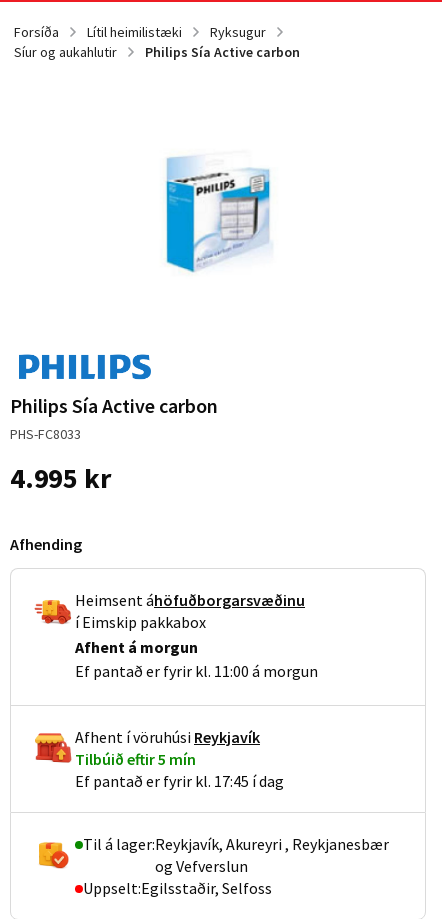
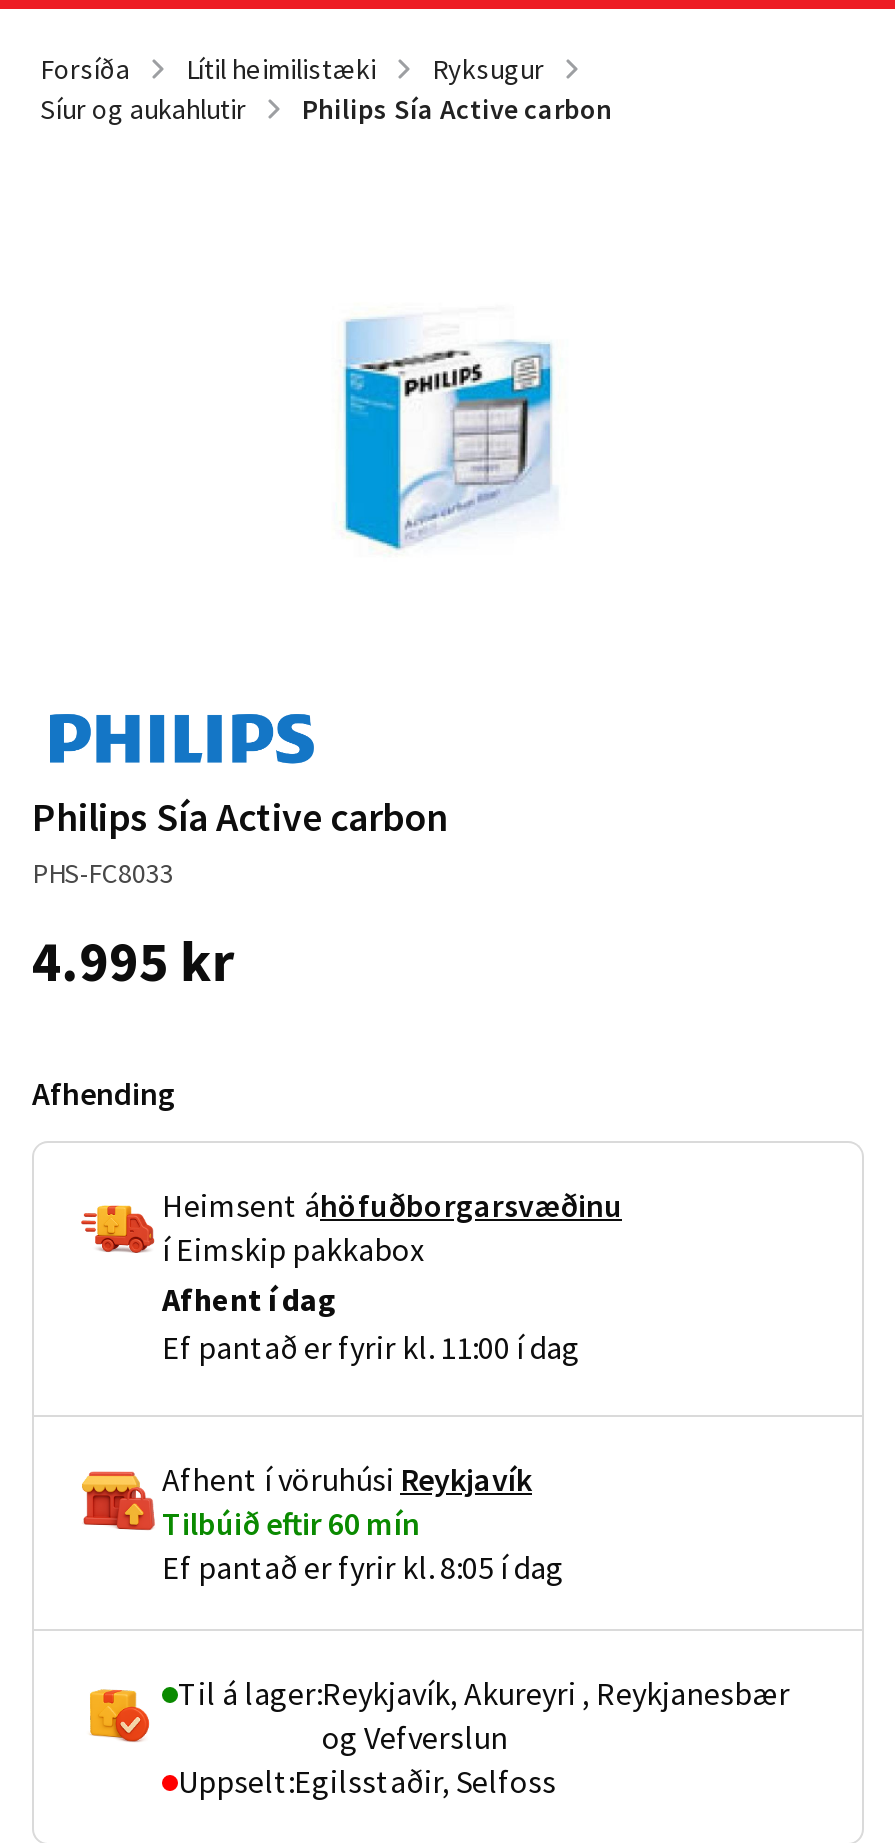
- Afhent á morgun
+ Afhent í dag

- Ef pantað er fyrir kl. 11:00 á morgun
+ Ef pantað er fyrir kl. 11:00 í dag

- Tilbúið eftir 5 mín
+ Tilbúið eftir 60 mín

- Ef pantað er fyrir kl. 17:45 í dag
+ Ef pantað er fyrir kl. 8:05 í dag
